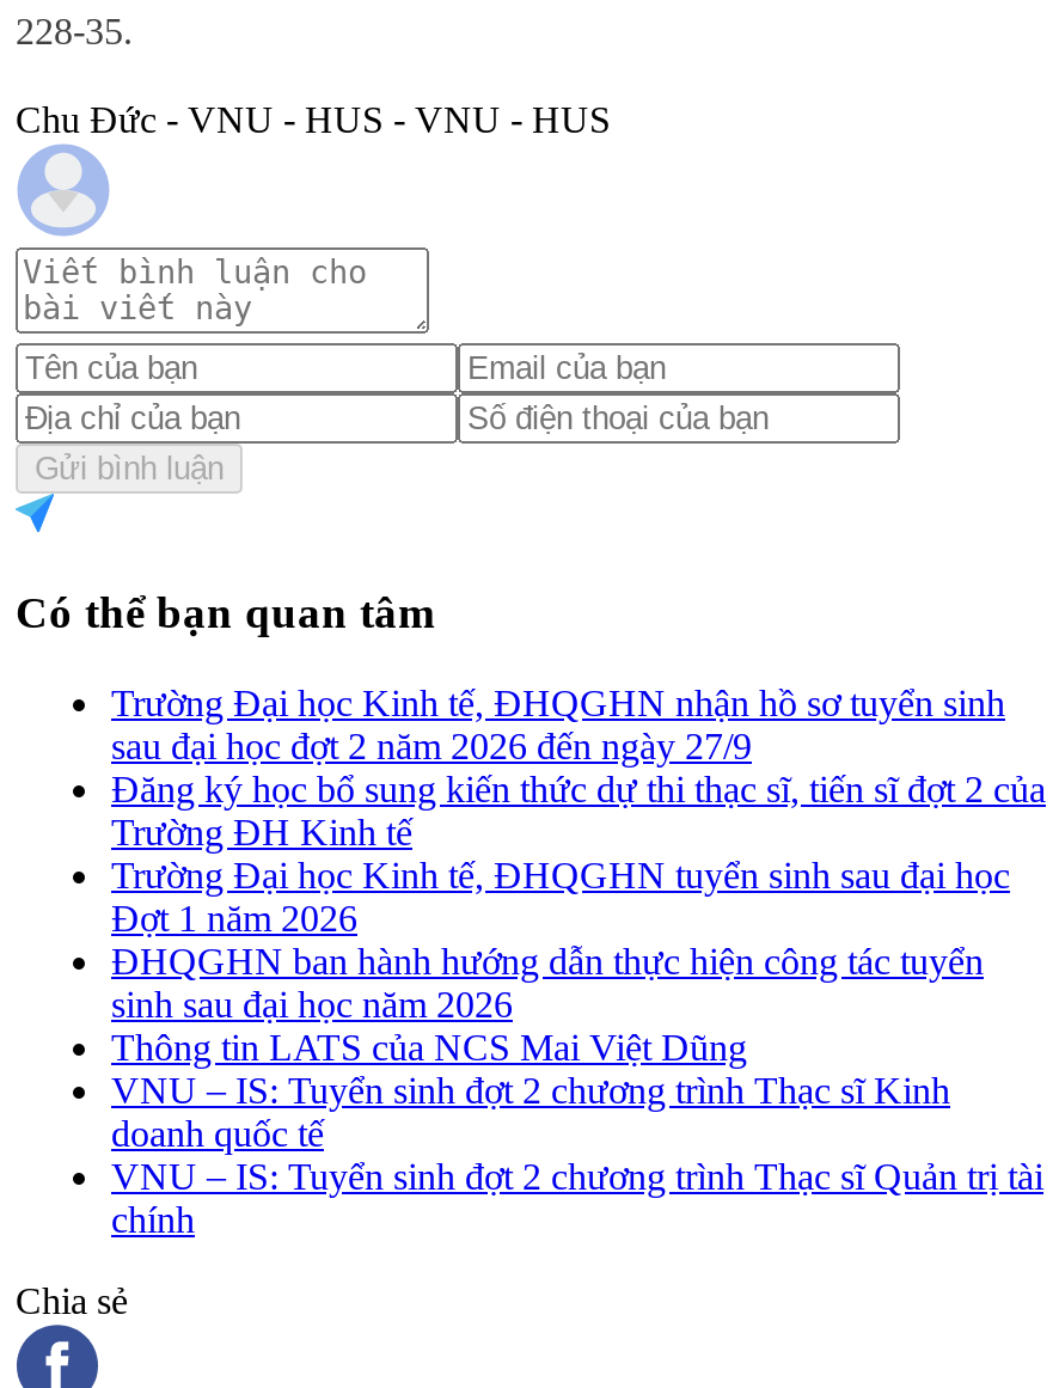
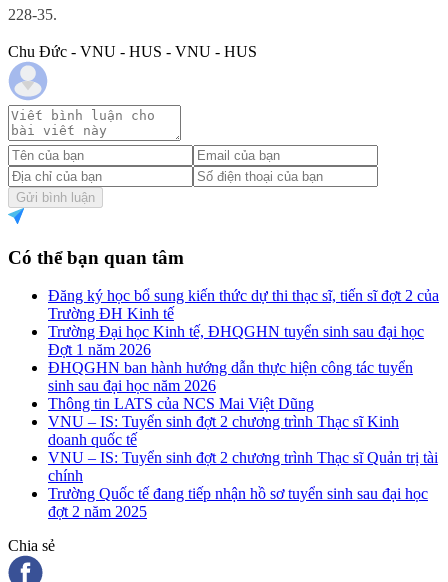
- Trường Đại học Kinh tế, ĐHQGHN nhận hồ sơ tuyển sinh
- sau đại học đợt 2 năm 2026 đến ngày 27/9

moved up: Đăng ký học bổ sung kiến thức dự thi thạc sĩ, tiến sĩ đợt 2 của | Trường ĐH Kinh tế | Trường Đại học Kinh tế, ĐHQGHN tuyển sinh sau đại học | ... | VNU – IS: Tuyển sinh đợt 2 chương trình Thạc sĩ Quản trị tài | chính

+ Trường Quốc tế đang tiếp nhận hồ sơ tuyển sinh sau đại học
+ đợt 2 năm 2025
